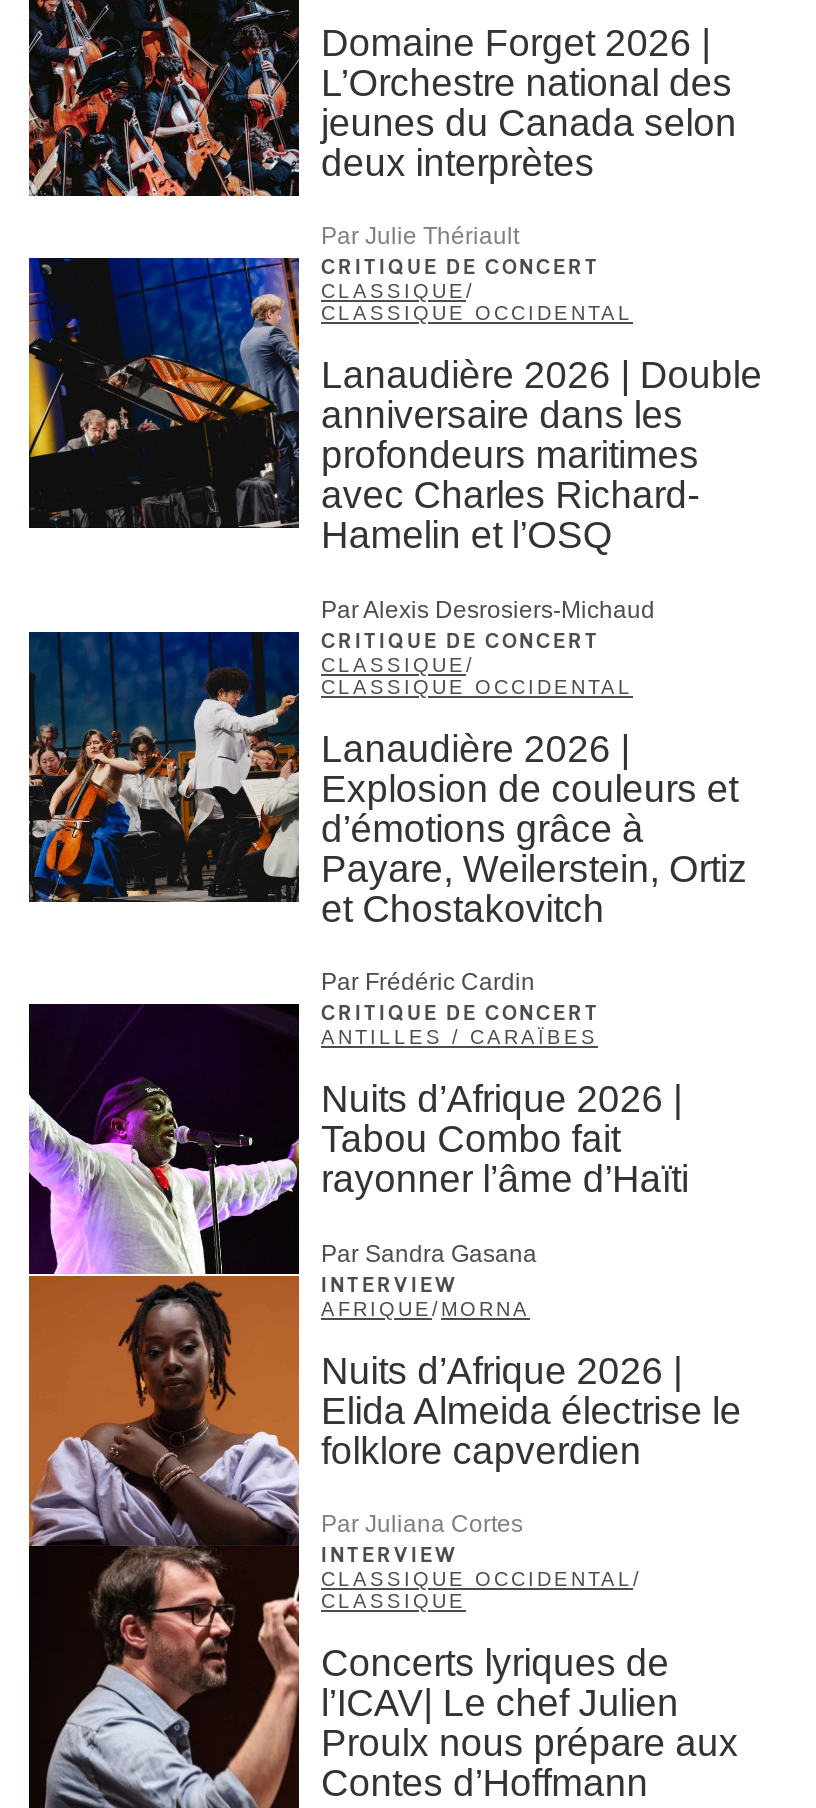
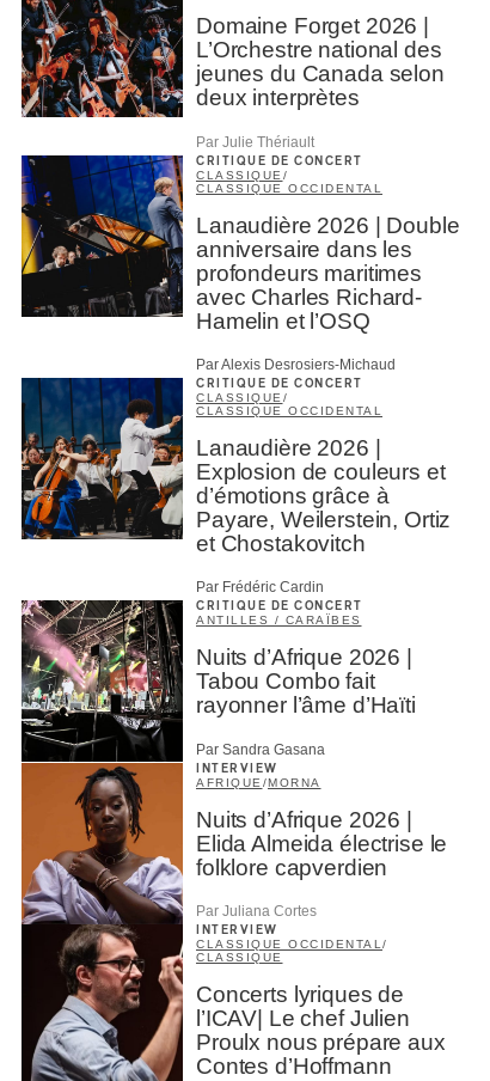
- [image]
+ [image]
